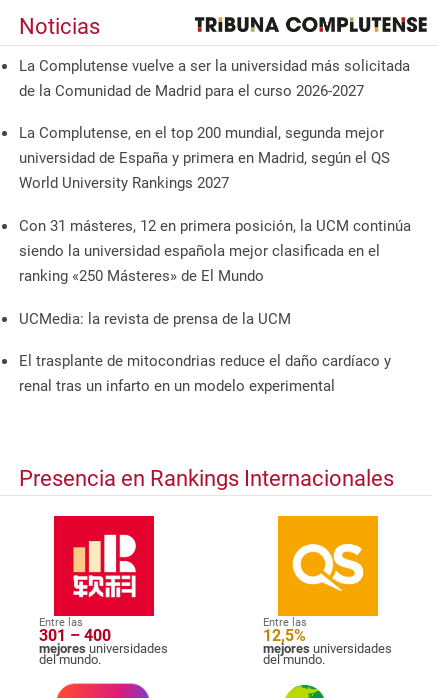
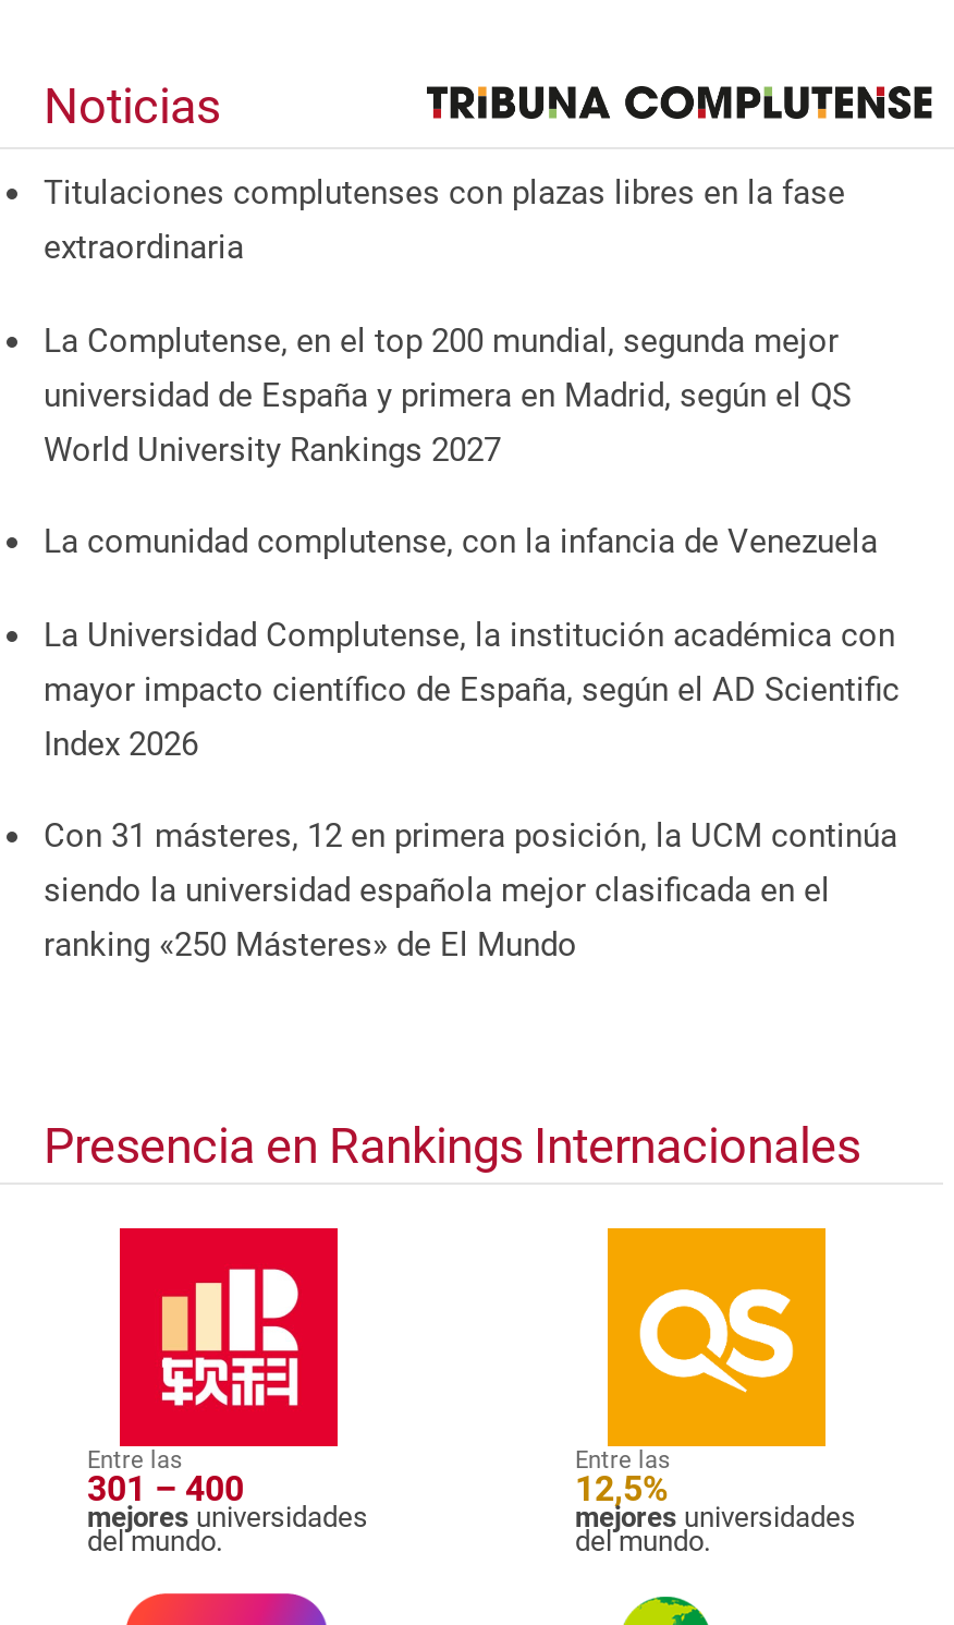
- La Complutense vuelve a ser la universidad más solicitada
- de la Comunidad de Madrid para el curso 2026-2027
+ Titulaciones complutenses con plazas libres en la fase
+ extraordinaria

+ La comunidad complutense, con la infancia de Venezuela
+ La Universidad Complutense, la institución académica con
+ mayor impacto científico de España, según el AD Scientific
+ Index 2026

moved down: Con 31 másteres, 12 en primera posición, la UCM continúa | siendo la universidad española mejor clasificada en el | ranking «250 Másteres» de El Mundo

- UCMedia: la revista de prensa de la UCM
- El trasplante de mitocondrias reduce el daño cardíaco y
- renal tras un infarto en un modelo experimental
